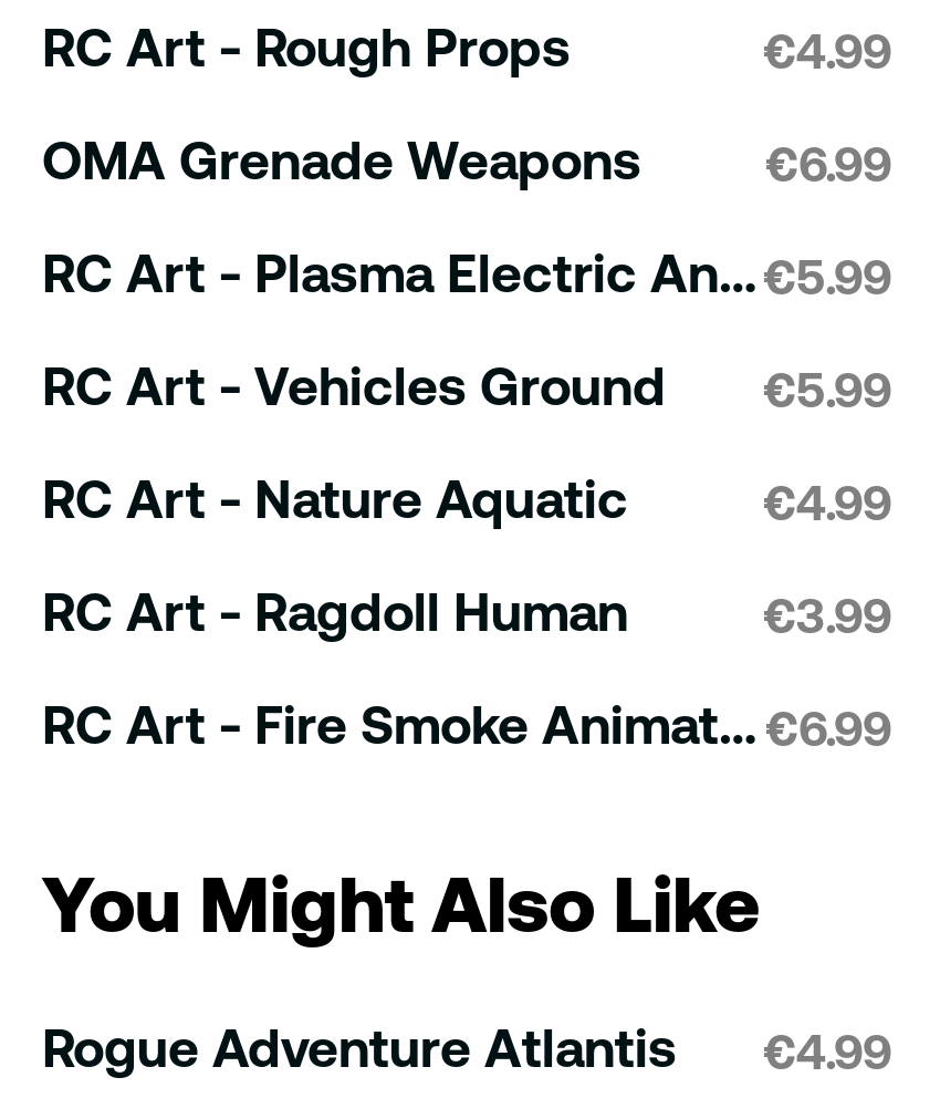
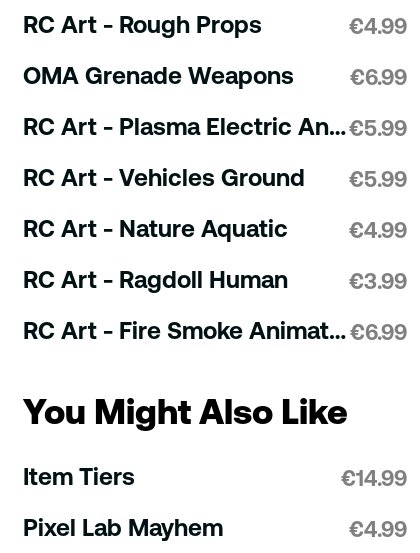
- Rogue Adventure Atlantis
+ Item Tiers
+ €14.99
+ Pixel Lab Mayhem
